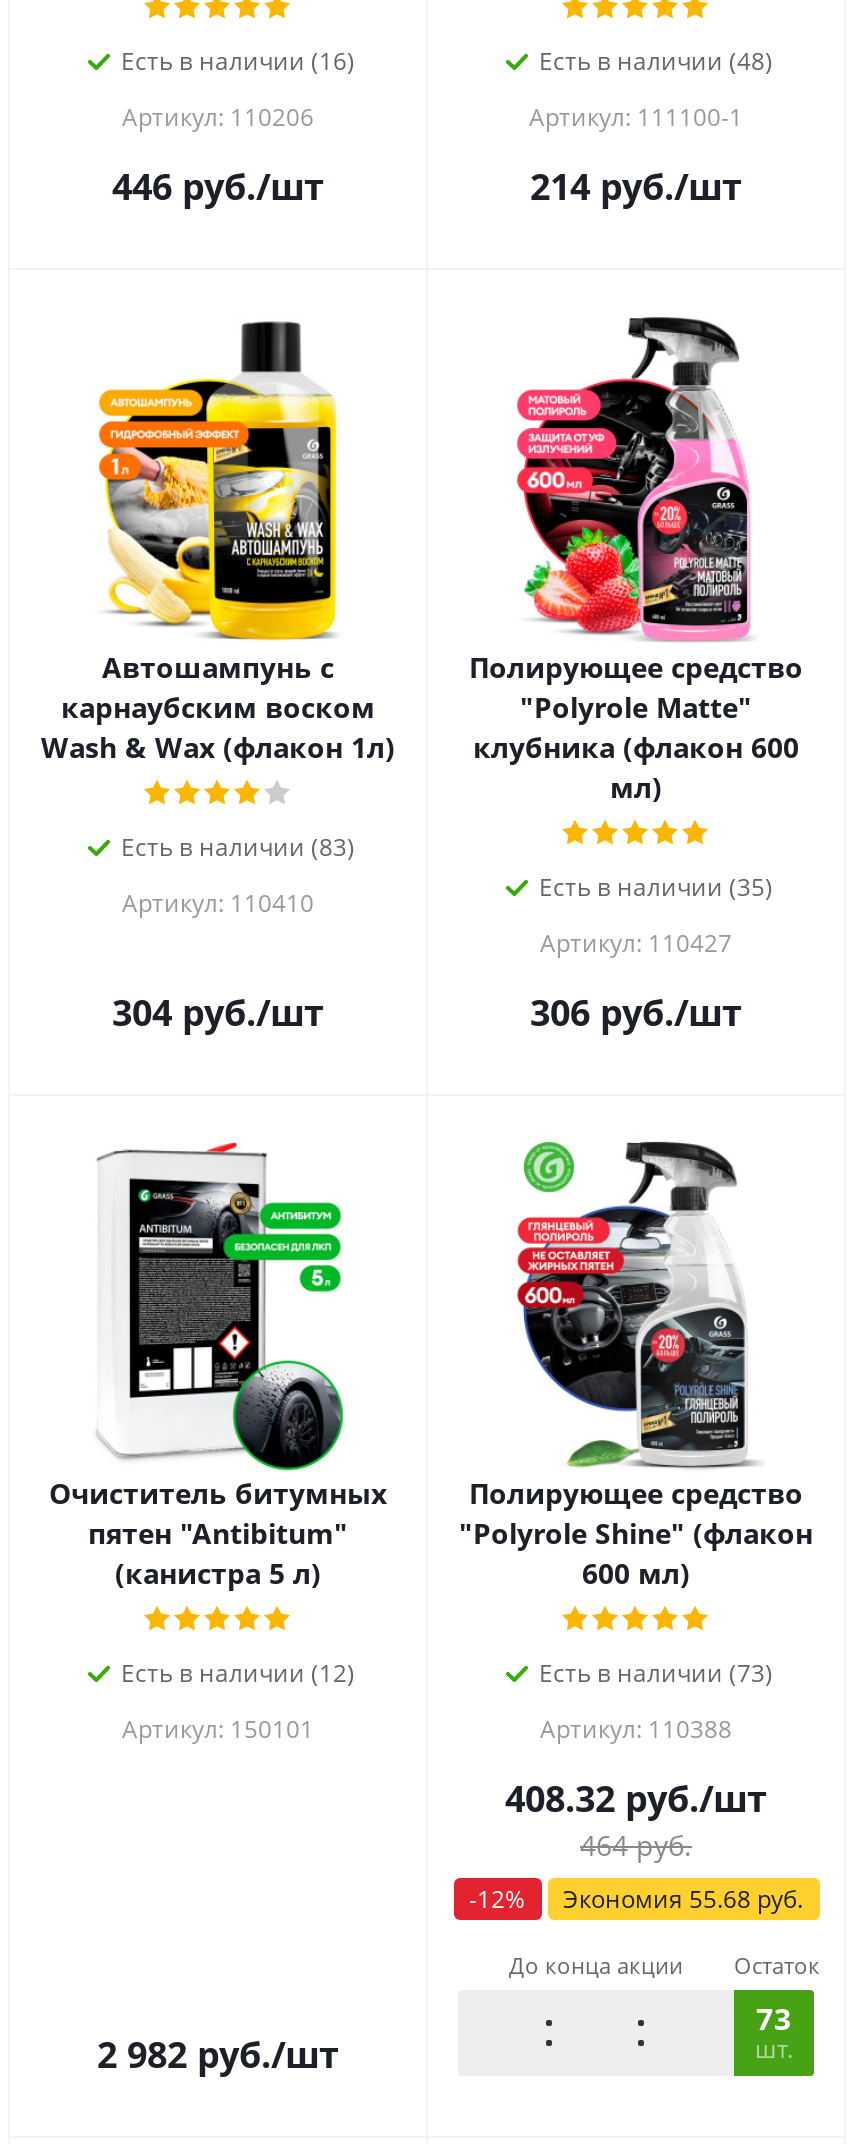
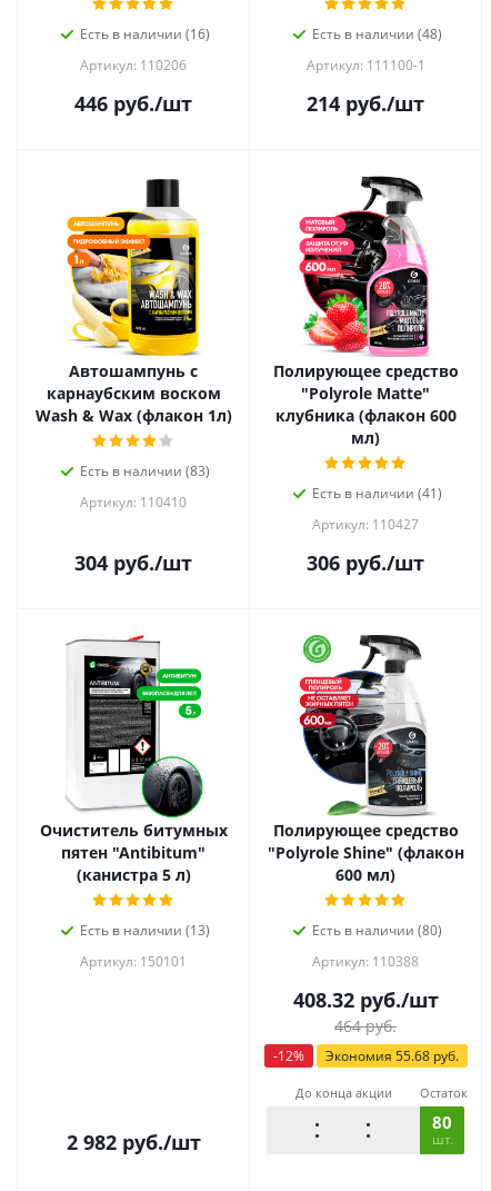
- Есть в наличии (35)
+ Есть в наличии (41)

- Есть в наличии (12)
+ Есть в наличии (13)

- Есть в наличии (73)
+ Есть в наличии (80)

- 73
+ 80
